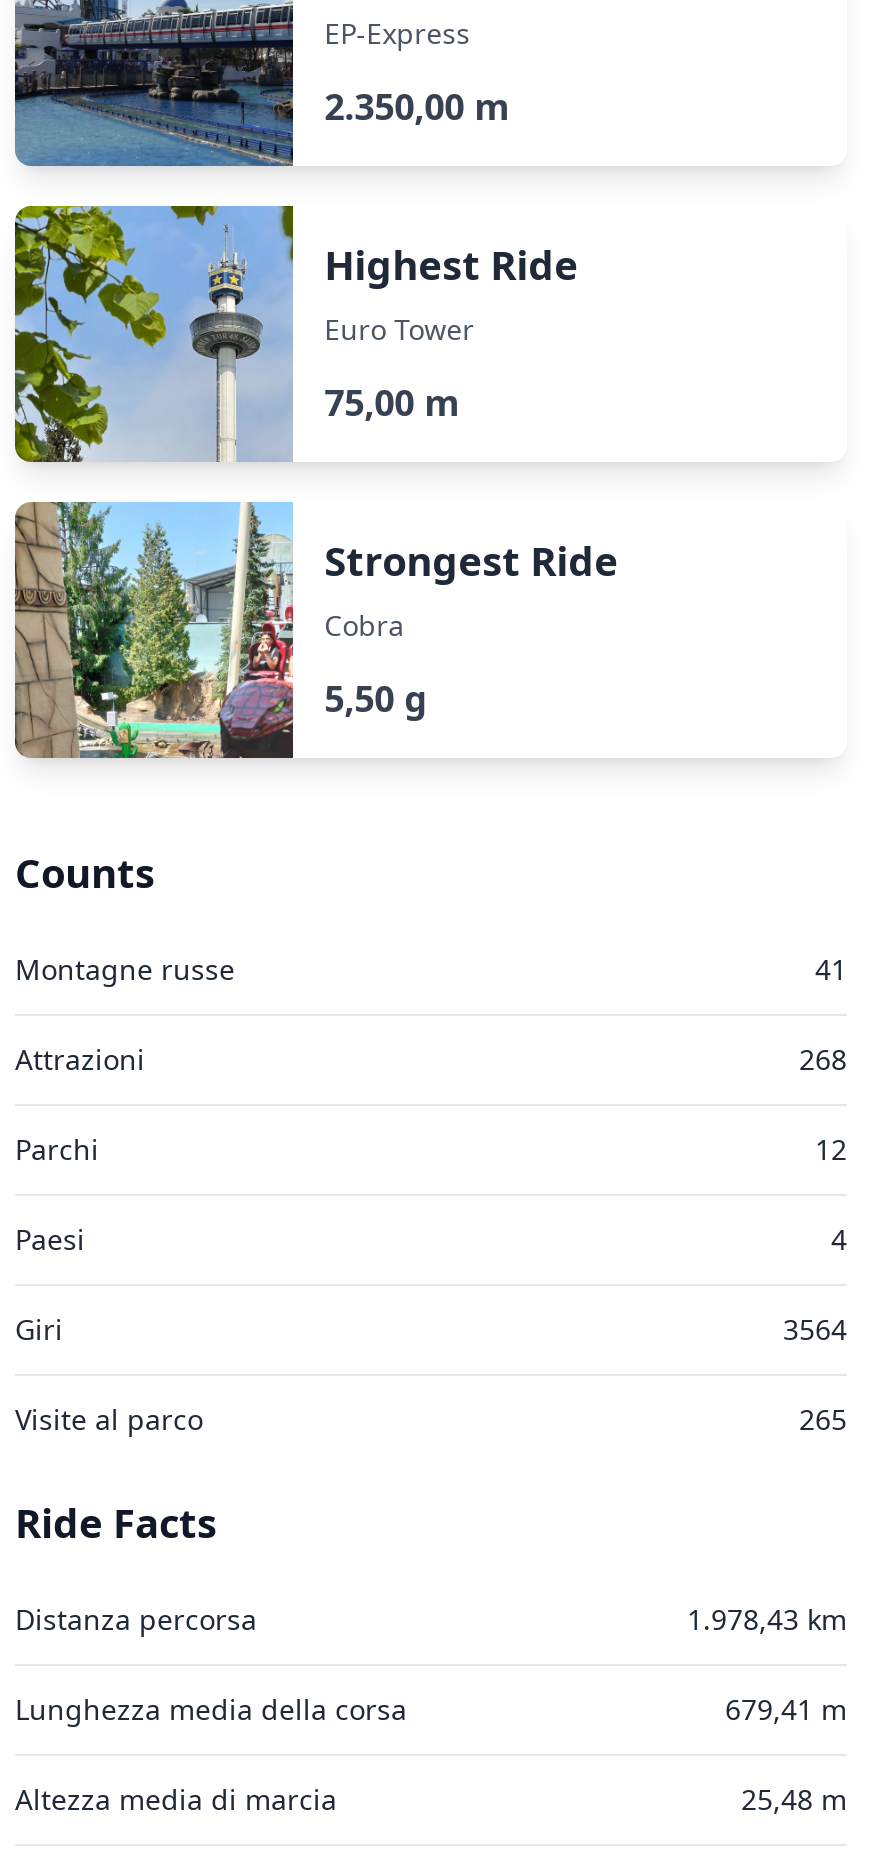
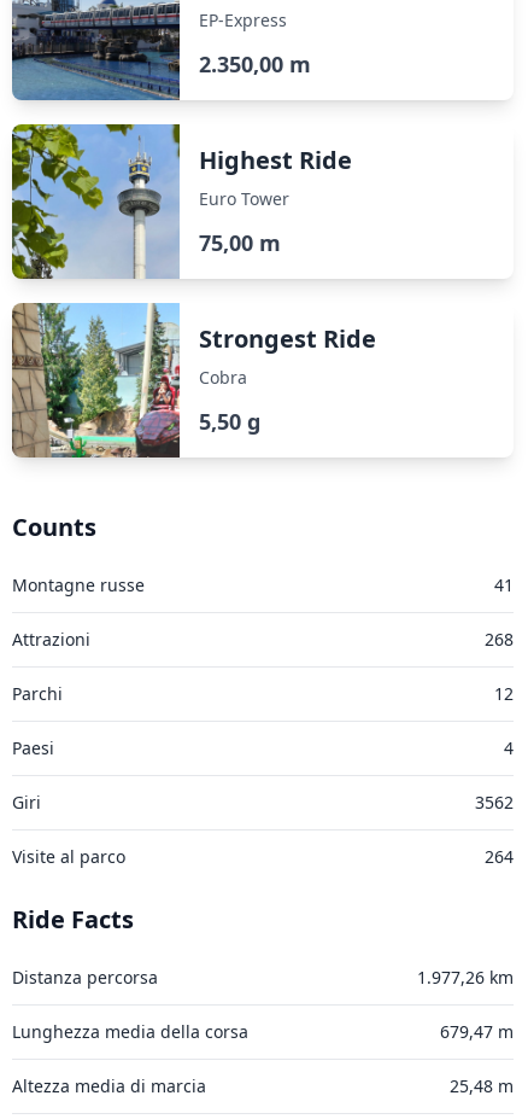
- 3564
+ 3562

- 265
+ 264

- 1.978,43 km
+ 1.977,26 km

- 679,41 m
+ 679,47 m
